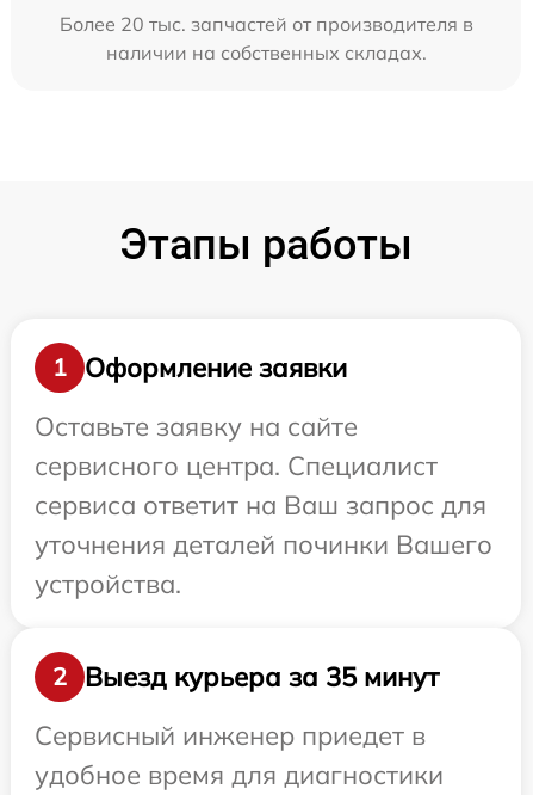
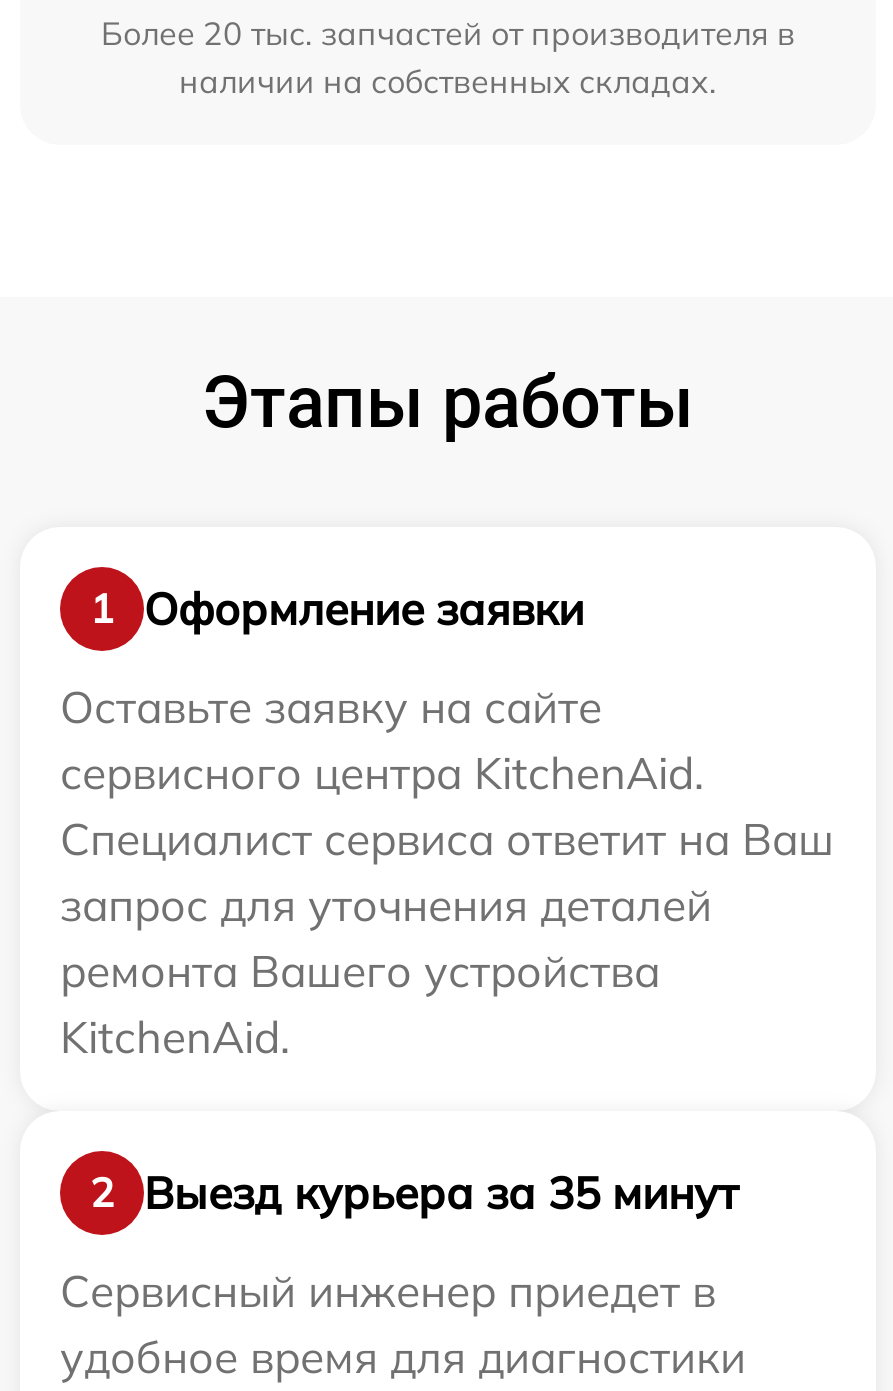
- сервисного центра. Специалист
- сервиса ответит на Ваш запрос для
- уточнения деталей починки Вашего
- устройства.
+ сервисного центра KitchenAid.
+ Специалист сервиса ответит на Ваш
+ запрос для уточнения деталей
+ ремонта Вашего устройства
+ KitchenAid.
